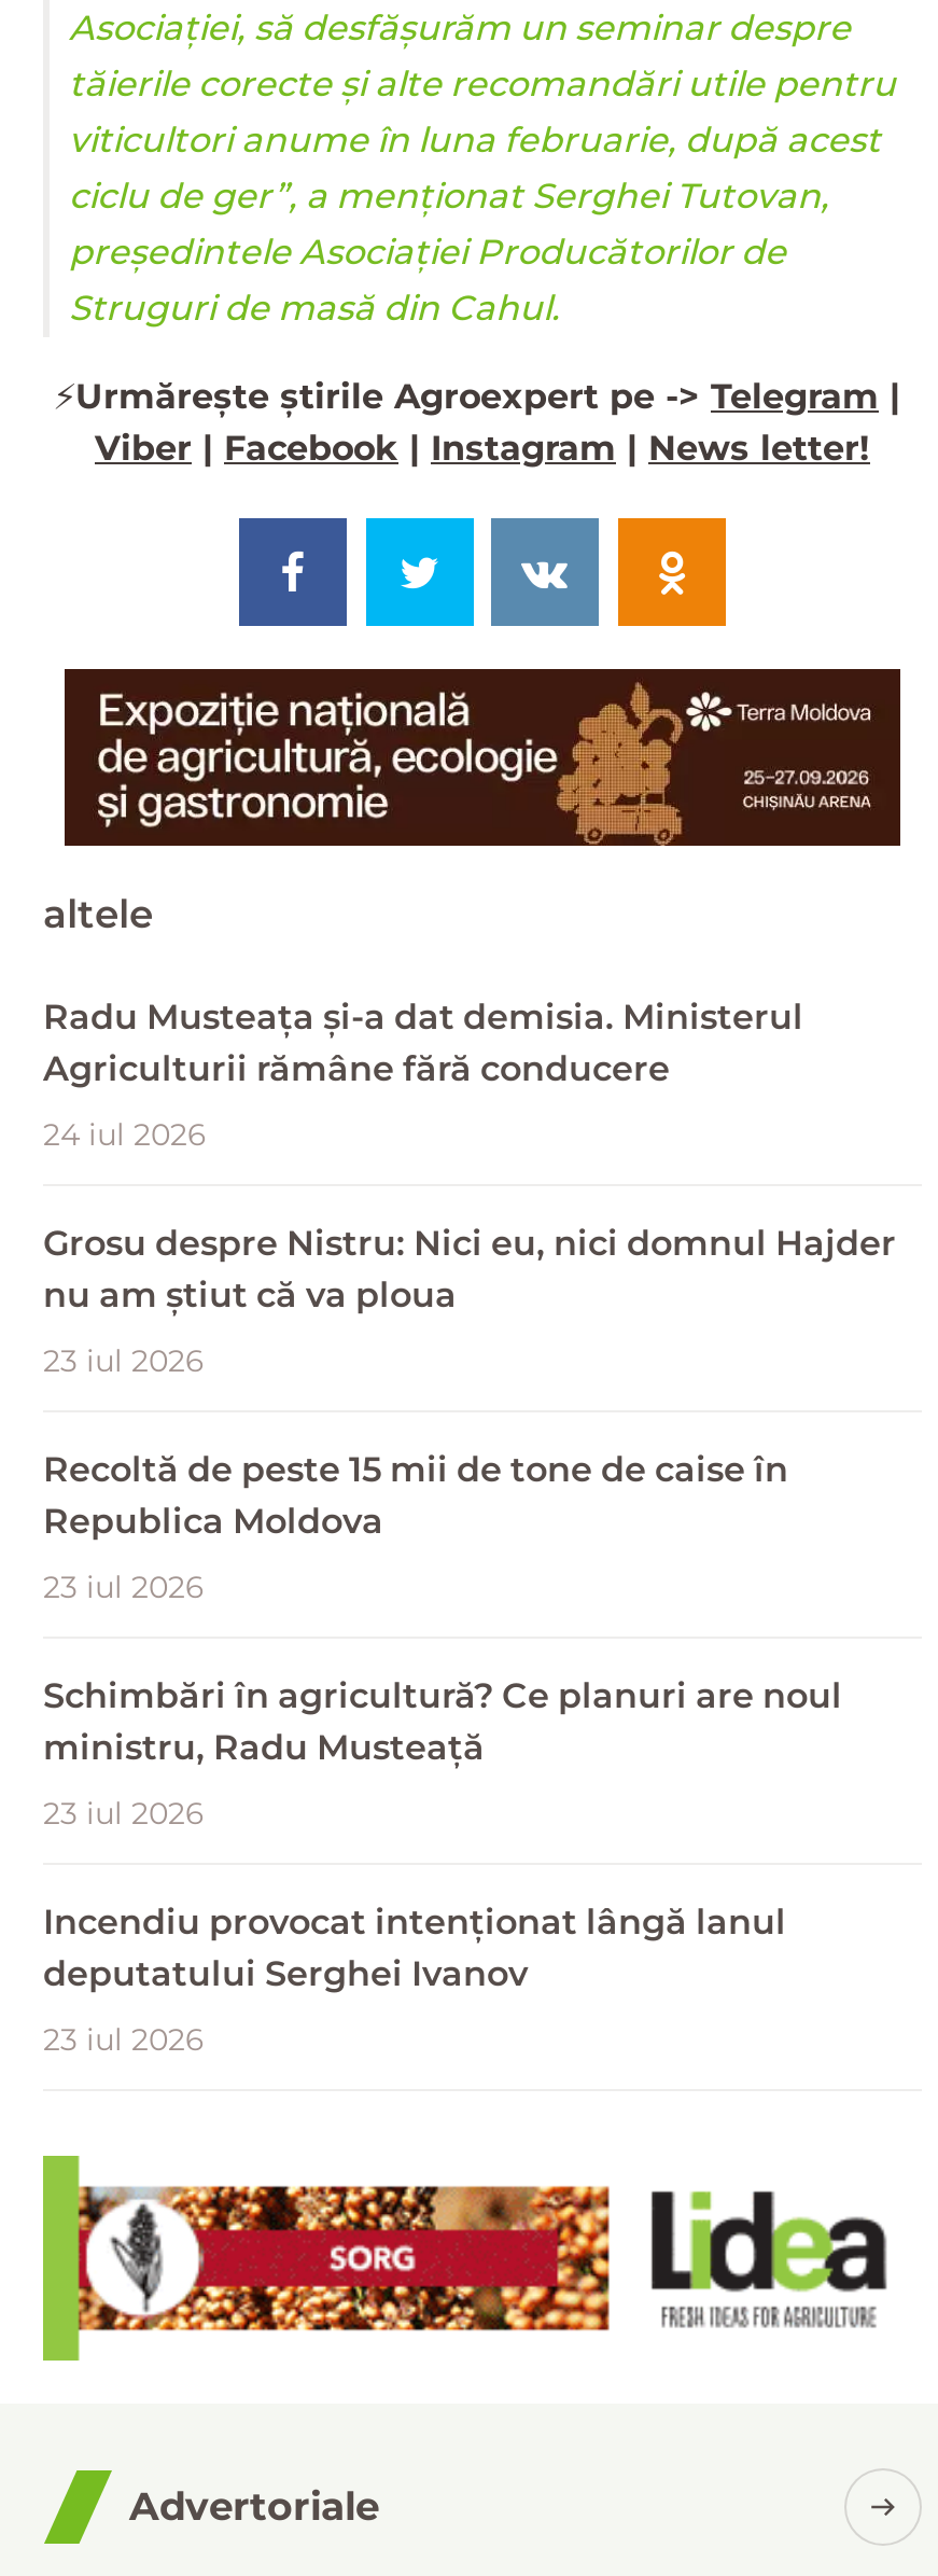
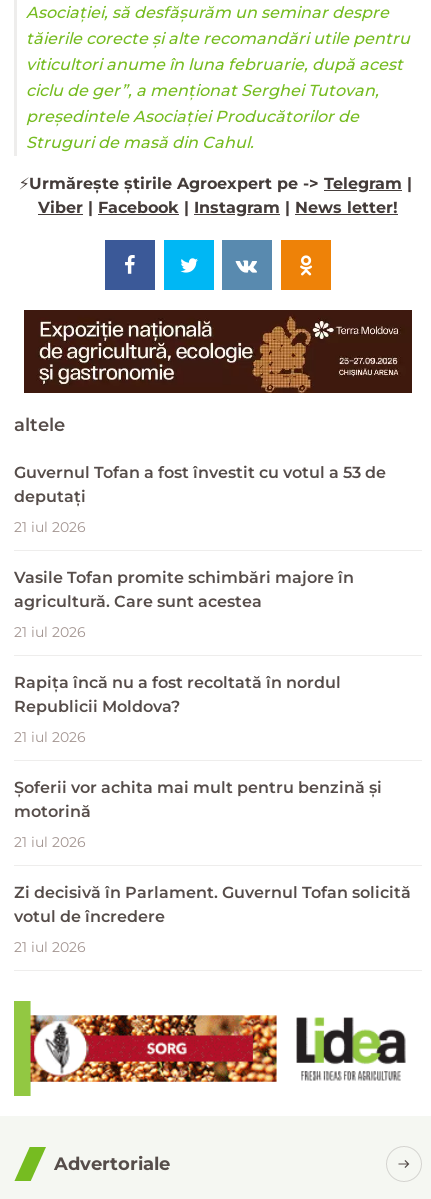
- Radu Musteața și-a dat demisia. Ministerul
- Agriculturii rămâne fără conducere
+ Guvernul Tofan a fost învestit cu votul a 53 de
+ deputați

- 24 iul 2026
+ 21 iul 2026

- Grosu despre Nistru: Nici eu, nici domnul Hajder
- nu am știut că va ploua
+ Vasile Tofan promite schimbări majore în
+ agricultură. Care sunt acestea

- 23 iul 2026
+ 21 iul 2026

- Recoltă de peste 15 mii de tone de caise în
- Republica Moldova
+ Rapița încă nu a fost recoltată în nordul
+ Republicii Moldova?

- 23 iul 2026
+ 21 iul 2026

- Schimbări în agricultură? Ce planuri are noul
- ministru, Radu Musteață
+ Șoferii vor achita mai mult pentru benzină și
+ motorină

- 23 iul 2026
+ 21 iul 2026

- Incendiu provocat intenționat lângă lanul
- deputatului Serghei Ivanov
+ Zi decisivă în Parlament. Guvernul Tofan solicită
+ votul de încredere

- 23 iul 2026
+ 21 iul 2026
